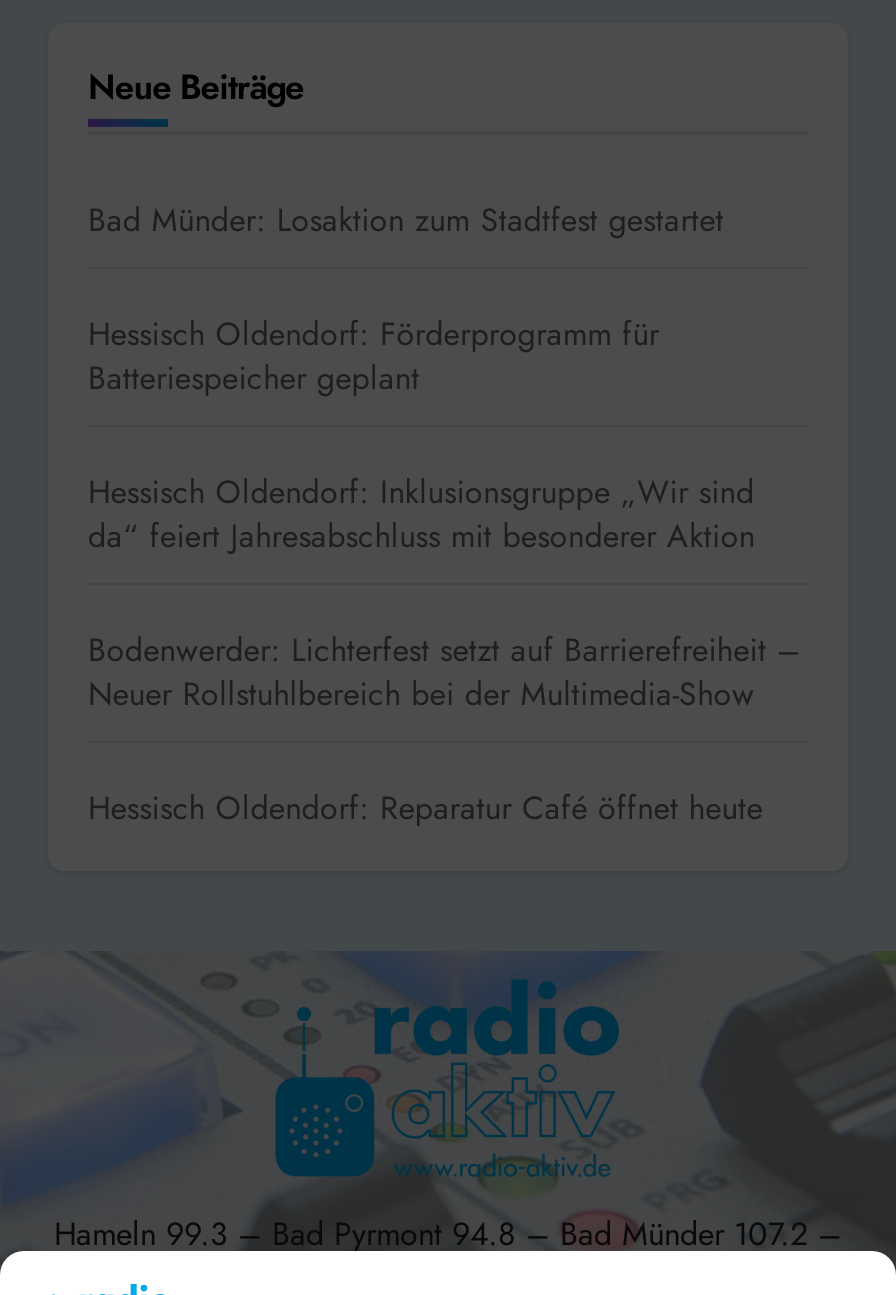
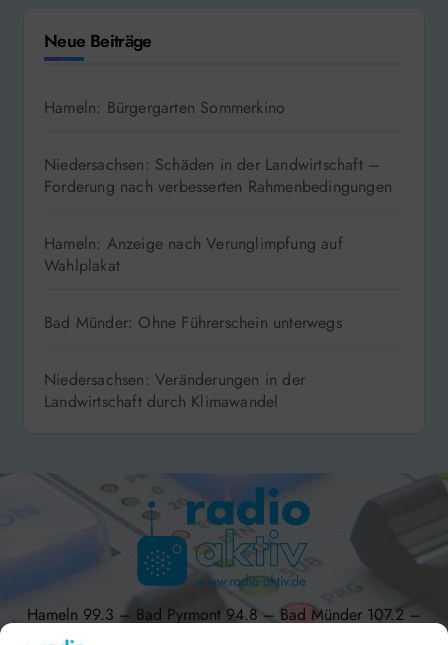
- Bad Münder: Losaktion zum Stadtfest gestartet
+ Hameln: Bürgergarten Sommerkino

- Hessisch Oldendorf: Förderprogramm für
- Batteriespeicher geplant
+ Niedersachsen: Schäden in der Landwirtschaft –
+ Forderung nach verbesserten Rahmenbedingungen

- Hessisch Oldendorf: Inklusionsgruppe „Wir sind
- da“ feiert Jahresabschluss mit besonderer Aktion
+ Hameln: Anzeige nach Verunglimpfung auf
+ Wahlplakat

- Bodenwerder: Lichterfest setzt auf Barrierefreiheit –
- Neuer Rollstuhlbereich bei der Multimedia-Show
+ Bad Münder: Ohne Führerschein unterwegs

- Hessisch Oldendorf: Reparatur Café öffnet heute
+ Niedersachsen: Veränderungen in der
+ Landwirtschaft durch Klimawandel
